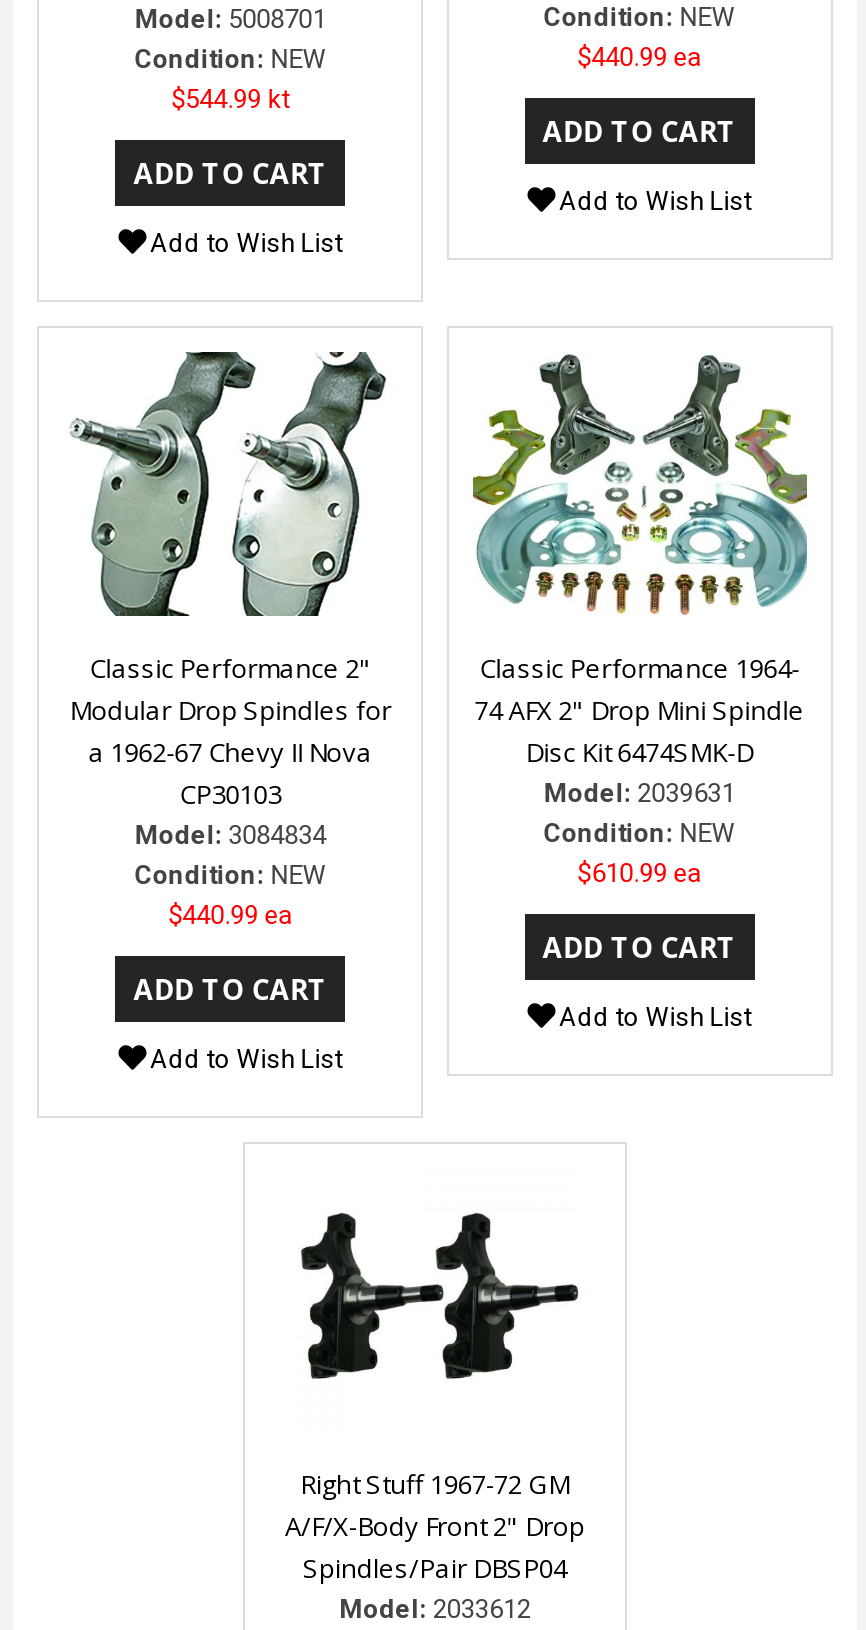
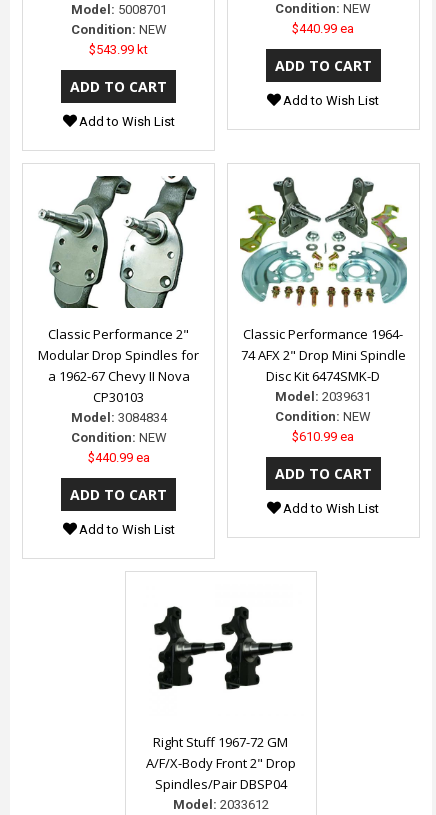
- $544.99 kt
+ $543.99 kt
